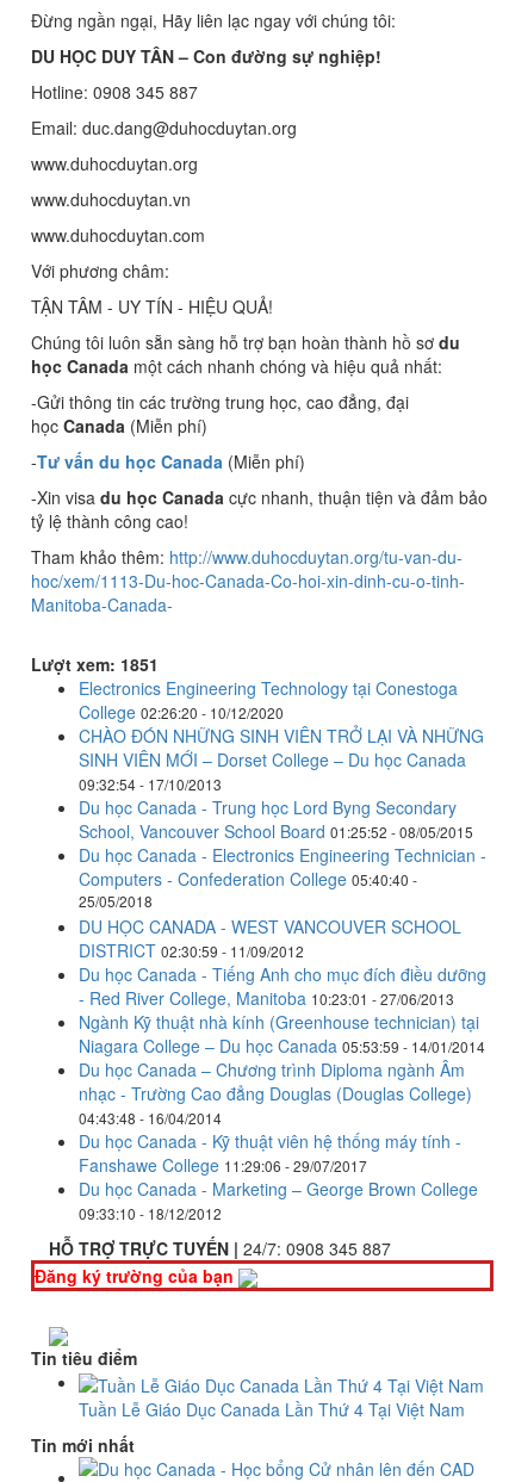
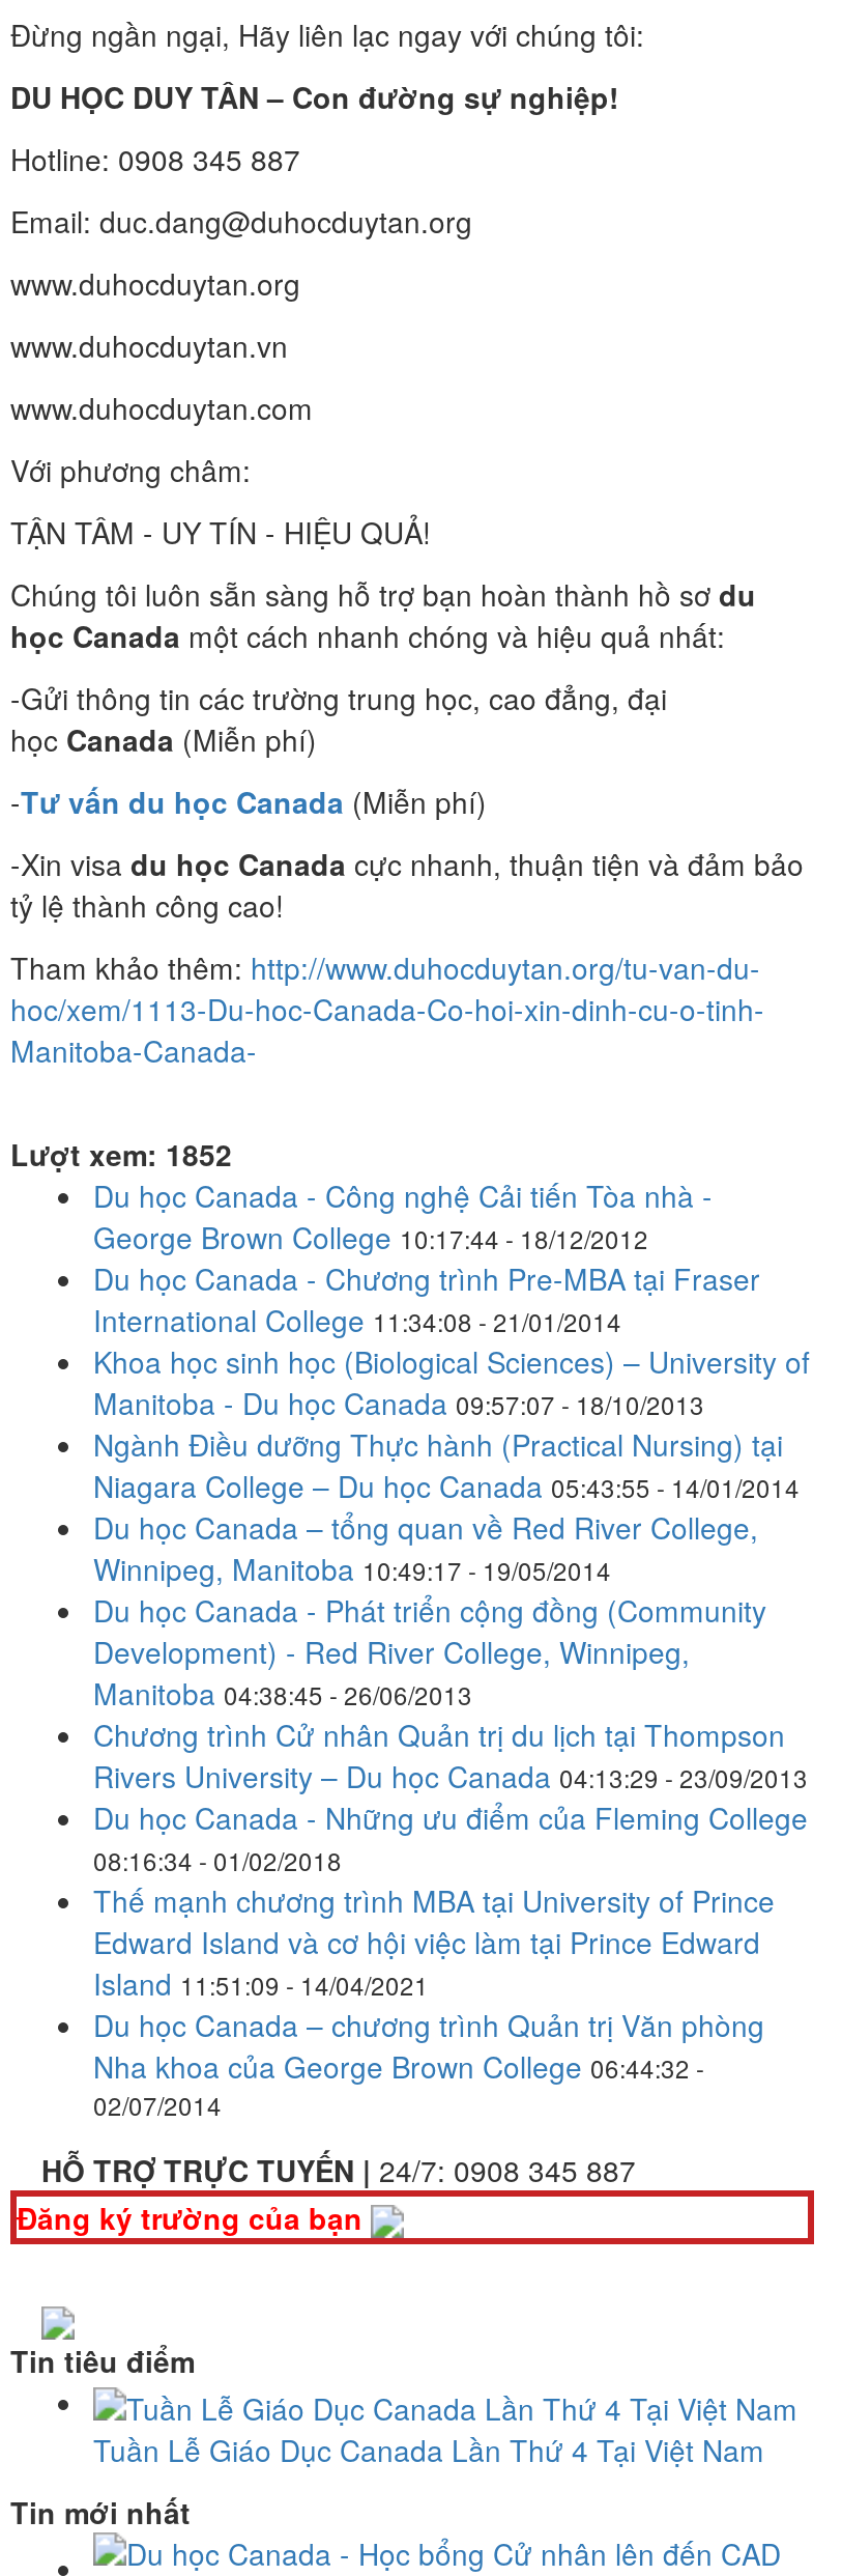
- Lượt xem: 1851
- Electronics Engineering Technology tại Conestoga
- College 02:26:20 - 10/12/2020
- CHÀO ĐÓN NHỮNG SINH VIÊN TRỞ LẠI VÀ NHỮNG
- SINH VIÊN MỚI – Dorset College – Du học Canada
- 09:32:54 - 17/10/2013
- Du học Canada - Trung học Lord Byng Secondary
- School, Vancouver School Board 01:25:52 - 08/05/2015
- Du học Canada - Electronics Engineering Technician -
- Computers - Confederation College 05:40:40 -
- 25/05/2018
- DU HỌC CANADA - WEST VANCOUVER SCHOOL
- DISTRICT 02:30:59 - 11/09/2012
- Du học Canada - Tiếng Anh cho mục đích điều dưỡng
- - Red River College, Manitoba 10:23:01 - 27/06/2013
- Ngành Kỹ thuật nhà kính (Greenhouse technician) tại
- Niagara College – Du học Canada 05:53:59 - 14/01/2014
- Du học Canada – Chương trình Diploma ngành Âm
- nhạc - Trường Cao đẳng Douglas (Douglas College)
- 04:43:48 - 16/04/2014
- Du học Canada - Kỹ thuật viên hệ thống máy tính -
- Fanshawe College 11:29:06 - 29/07/2017
- Du học Canada - Marketing – George Brown College
- 09:33:10 - 18/12/2012
+ Lượt xem: 1852
+ Du học Canada - Công nghệ Cải tiến Tòa nhà -
+ George Brown College 10:17:44 - 18/12/2012
+ Du học Canada - Chương trình Pre-MBA tại Fraser
+ International College 11:34:08 - 21/01/2014
+ Khoa học sinh học (Biological Sciences) – University of
+ Manitoba - Du học Canada 09:57:07 - 18/10/2013
+ Ngành Điều dưỡng Thực hành (Practical Nursing) tại
+ Niagara College – Du học Canada 05:43:55 - 14/01/2014
+ Du học Canada – tổng quan về Red River College,
+ Winnipeg, Manitoba 10:49:17 - 19/05/2014
+ Du học Canada - Phát triển cộng đồng (Community
+ Development) - Red River College, Winnipeg,
+ Manitoba 04:38:45 - 26/06/2013
+ Chương trình Cử nhân Quản trị du lịch tại Thompson
+ Rivers University – Du học Canada 04:13:29 - 23/09/2013
+ Du học Canada - Những ưu điểm của Fleming College
+ 08:16:34 - 01/02/2018
+ Thế mạnh chương trình MBA tại University of Prince
+ Edward Island và cơ hội việc làm tại Prince Edward
+ Island 11:51:09 - 14/04/2021
+ Du học Canada – chương trình Quản trị Văn phòng
+ Nha khoa của George Brown College 06:44:32 -
+ 02/07/2014
